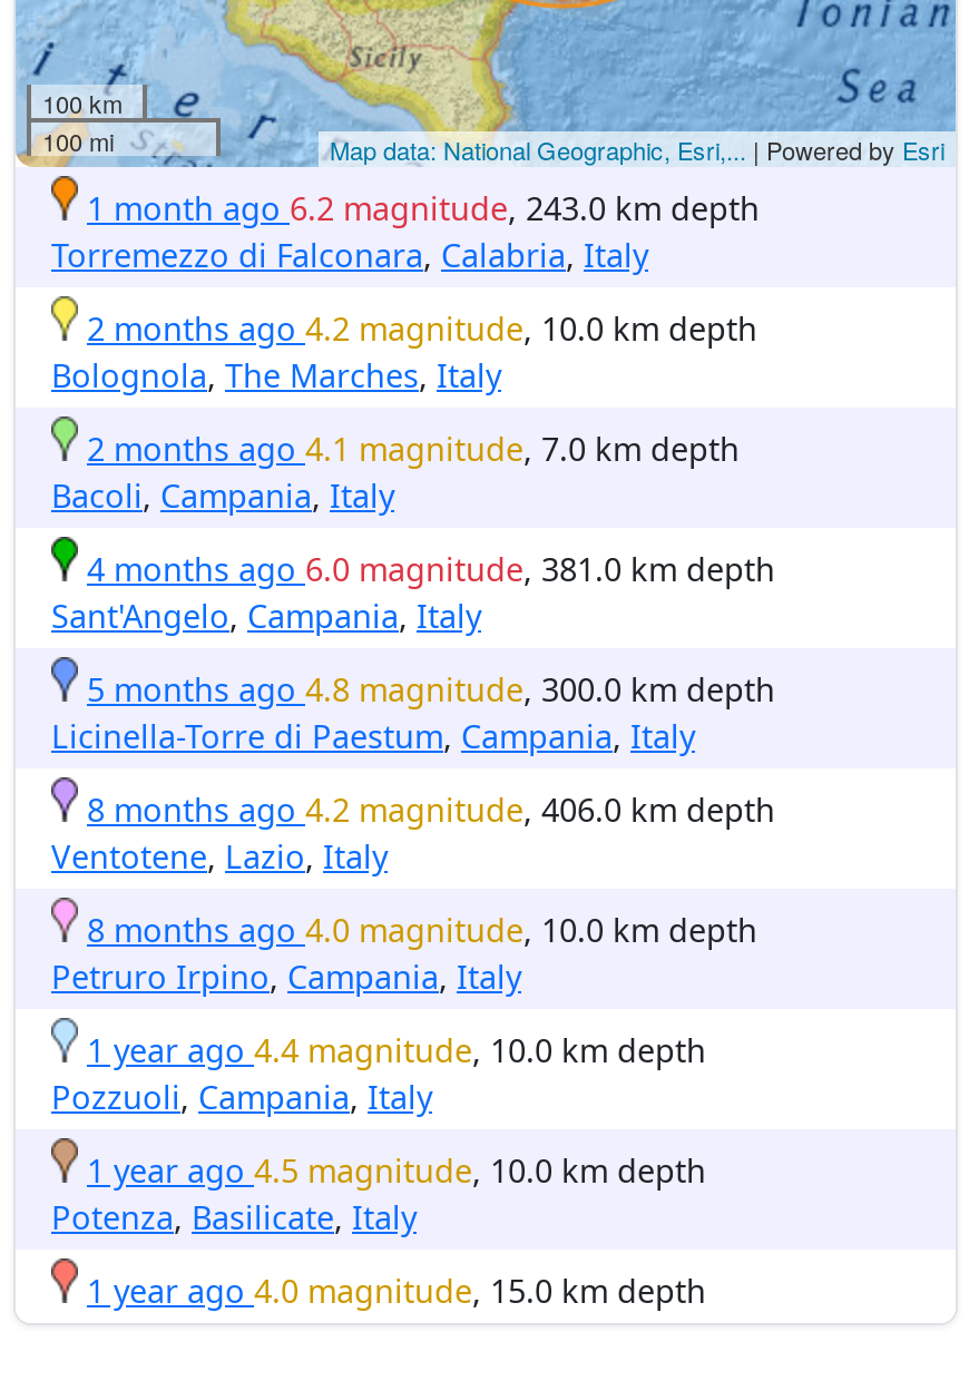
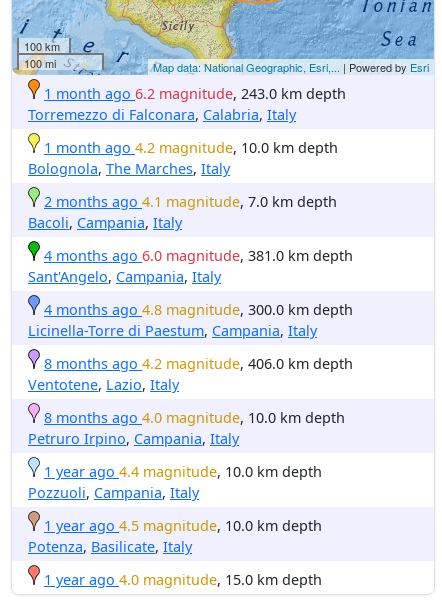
- 2 months ago 4.2 magnitude, 10.0 km depth
+ 1 month ago 4.2 magnitude, 10.0 km depth

- 5 months ago 4.8 magnitude, 300.0 km depth
+ 4 months ago 4.8 magnitude, 300.0 km depth
